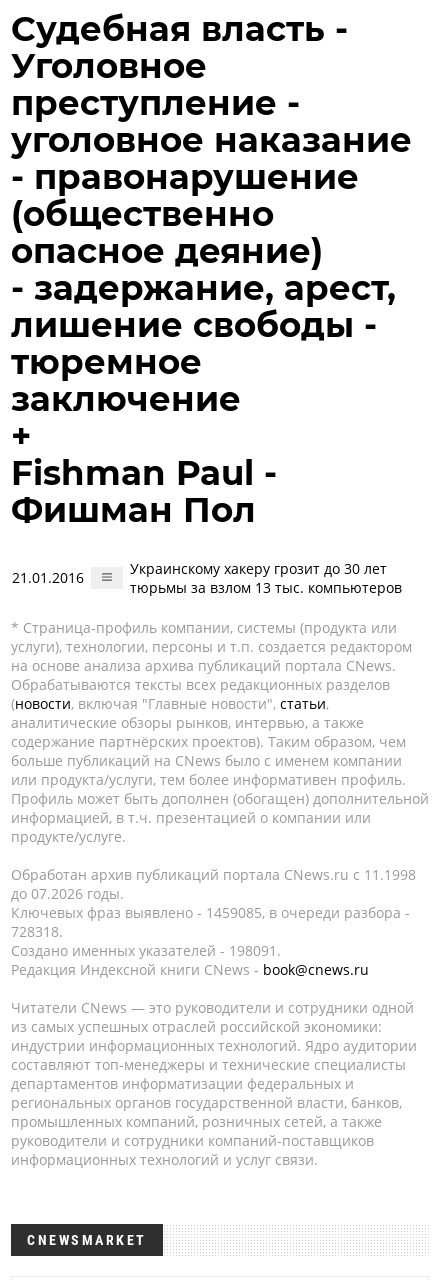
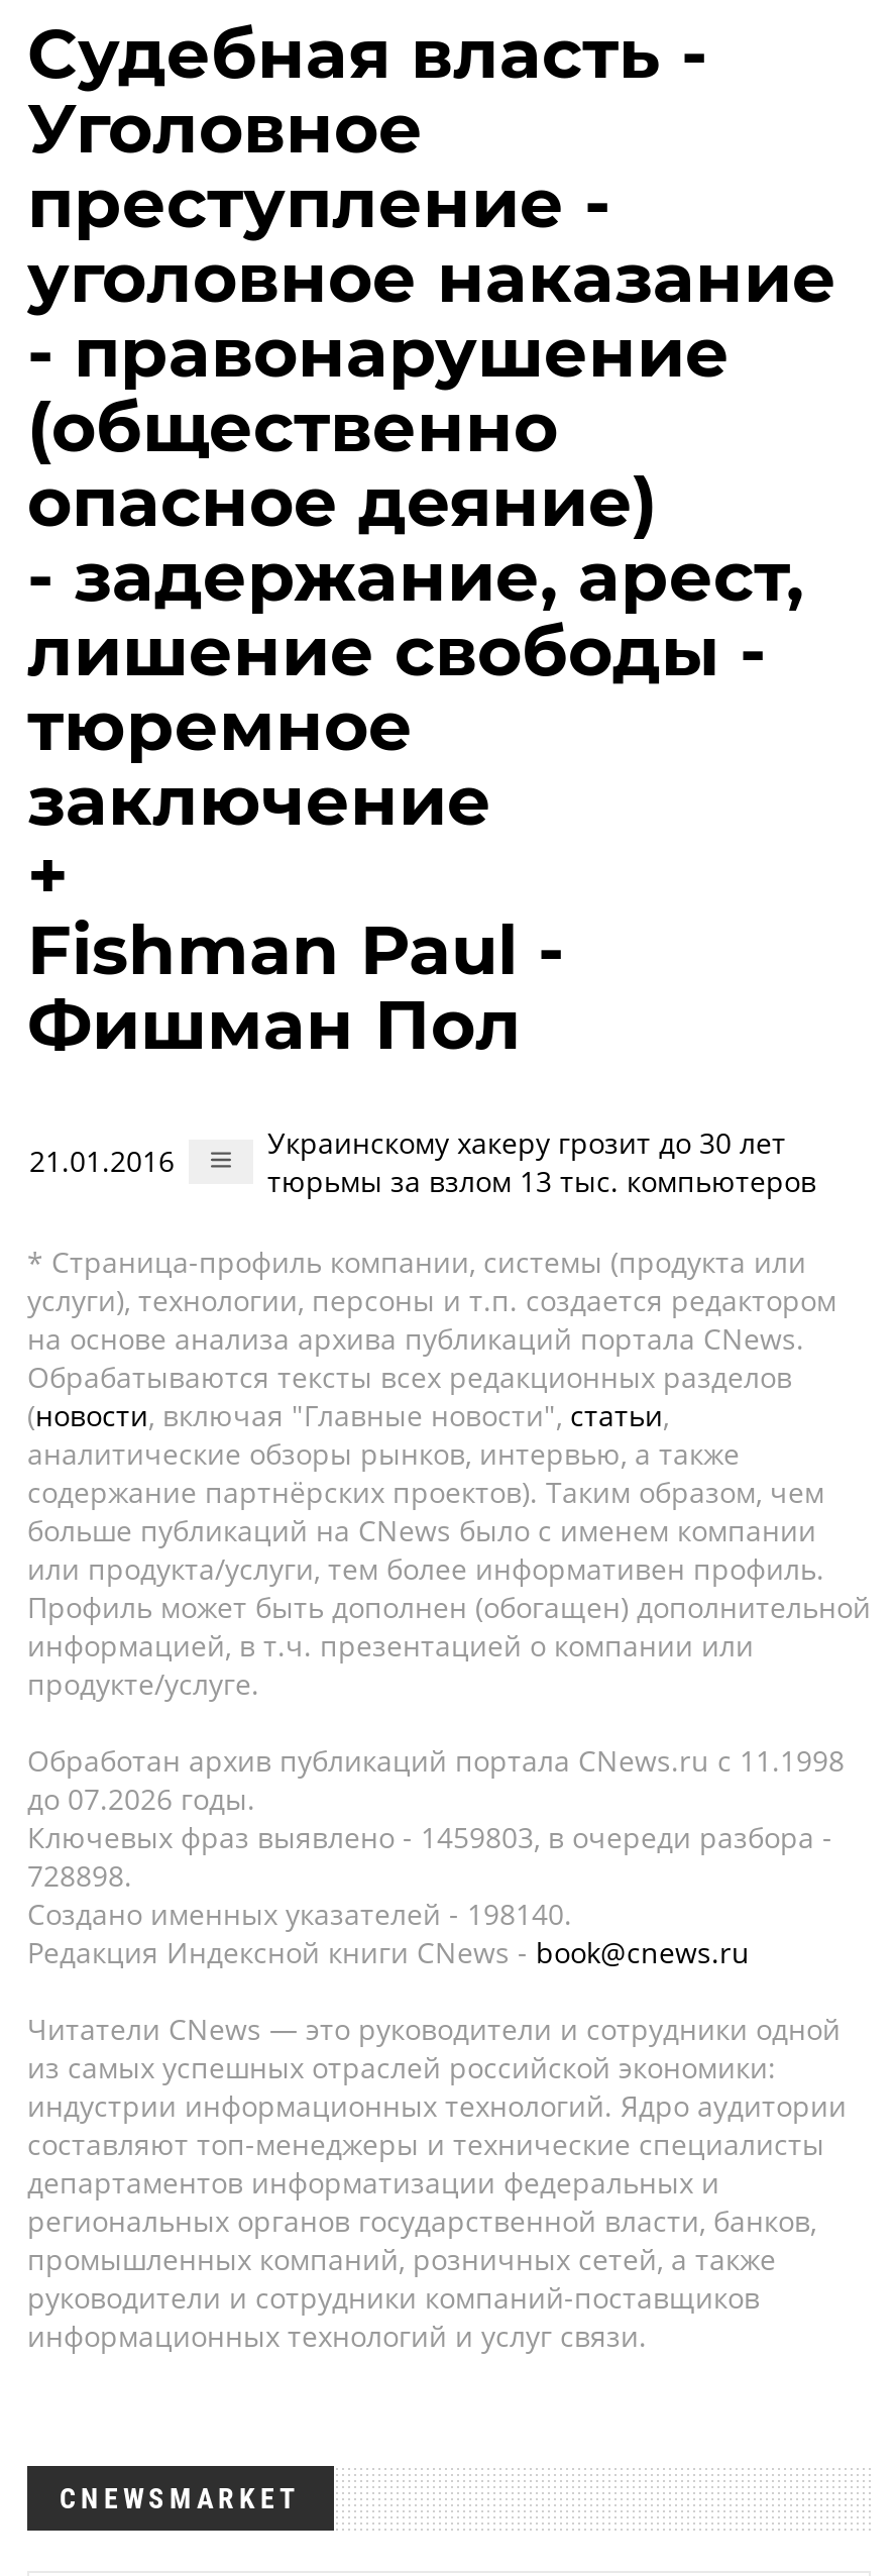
- Ключевых фраз выявлено - 1459085, в очереди разбора -
+ Ключевых фраз выявлено - 1459803, в очереди разбора -

- 728318.
+ 728898.

- Создано именных указателей - 198091.
+ Создано именных указателей - 198140.
